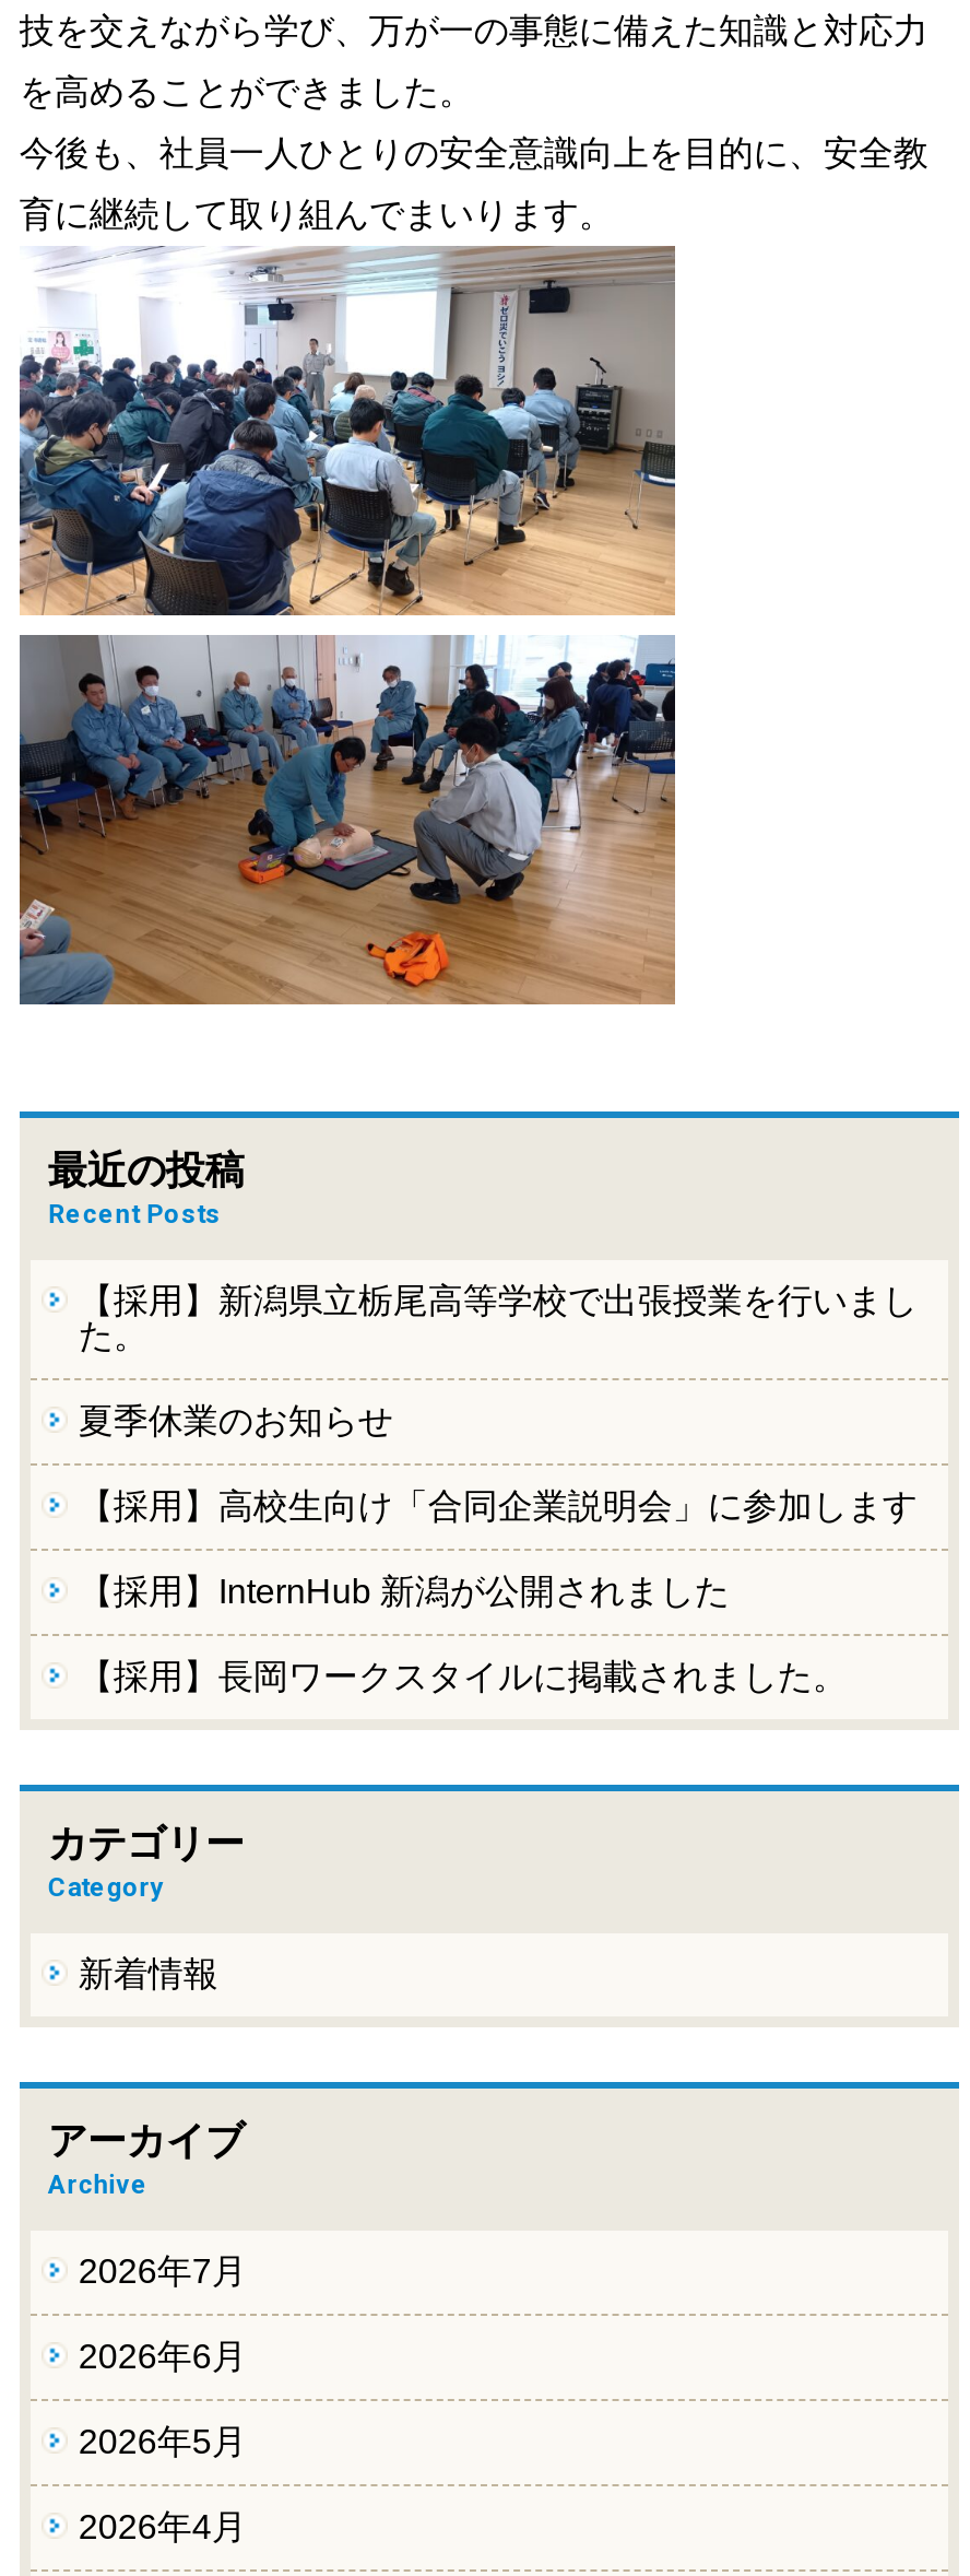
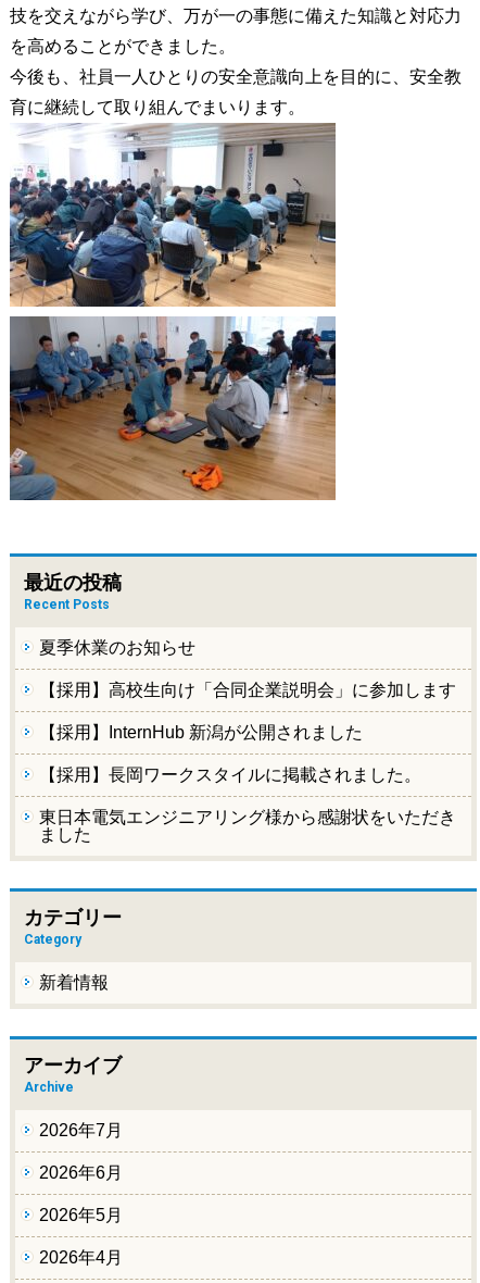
- 【採用】新潟県立栃尾高等学校で出張授業を行いまし
- た。

moved up: 夏季休業のお知らせ | 【採用】高校生向け「合同企業説明会」に参加します | 【採用】InternHub 新潟が公開されました | 【採用】長岡ワークスタイルに掲載されました。

+ 東日本電気エンジニアリング様から感謝状をいただき
+ ました
